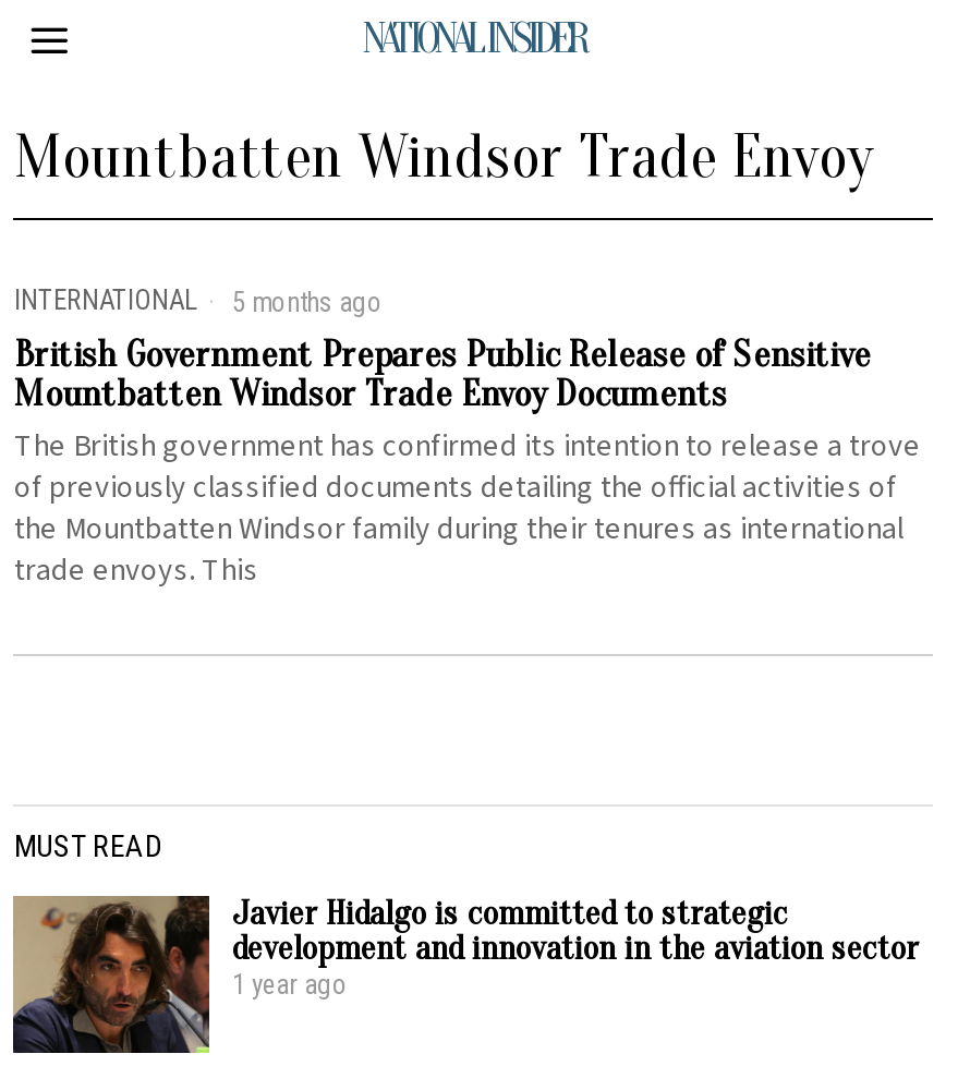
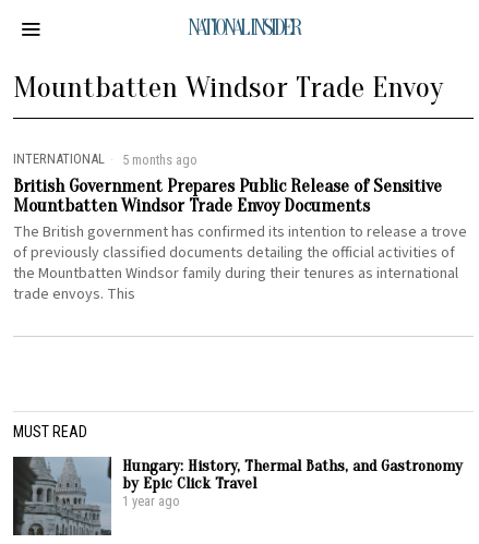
- [image]
- Javier Hidalgo is committed to strategic
- development and innovation in the aviation sector
+ [image]
+ Hungary: History, Thermal Baths, and Gastronomy
+ by Epic Click Travel
